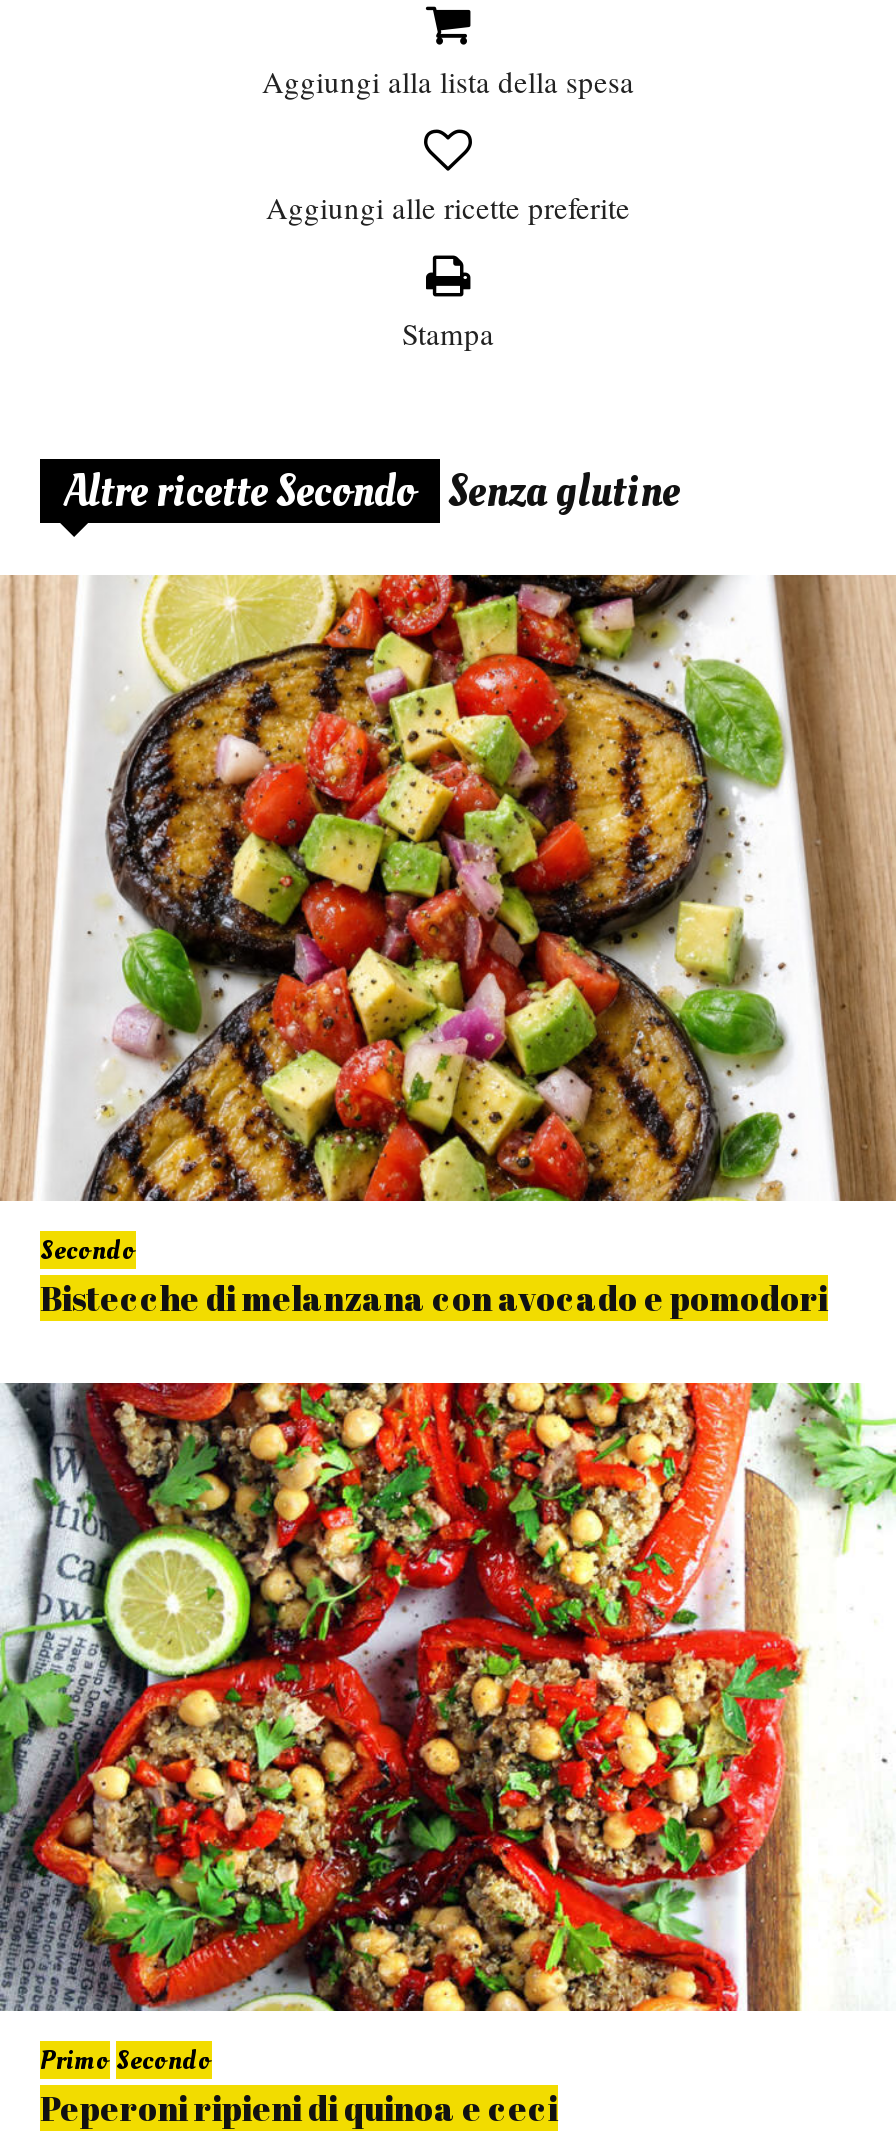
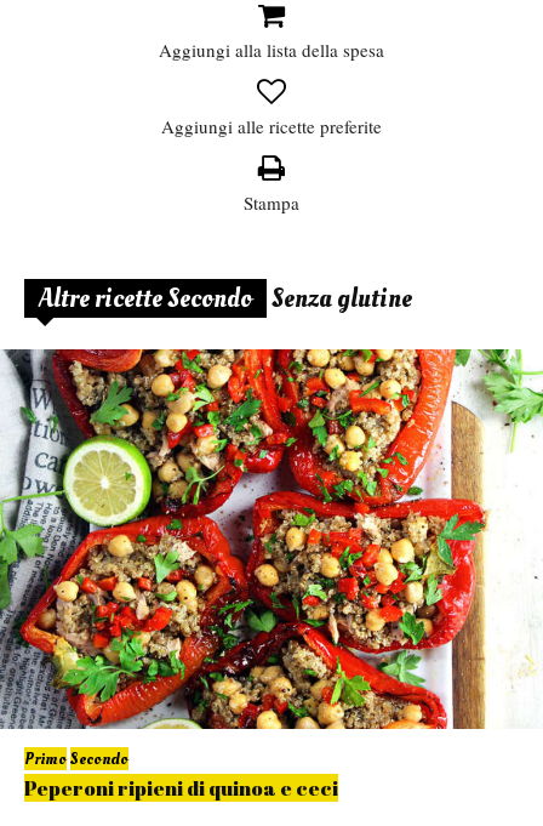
- [image]
- Secondo
- Bistecche di melanzana con avocado e pomodori
